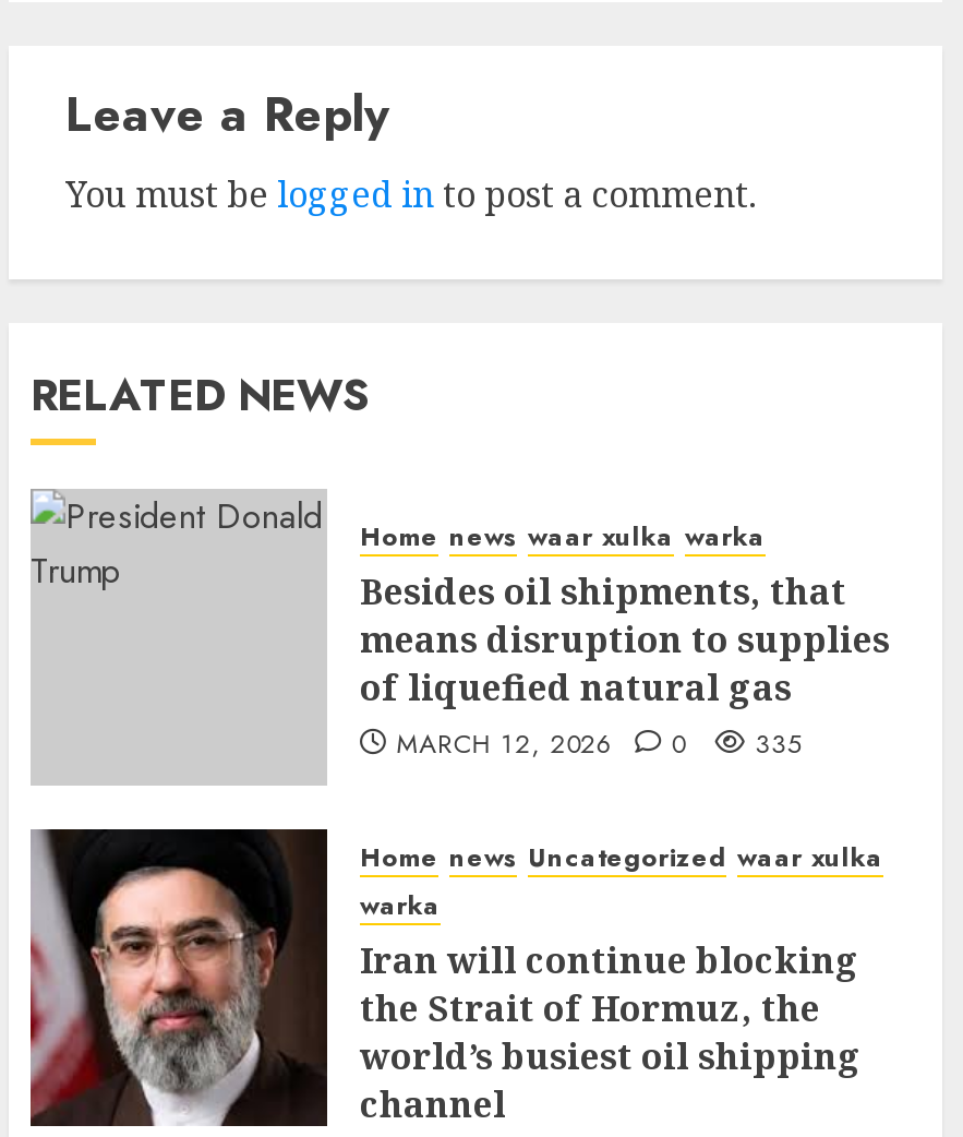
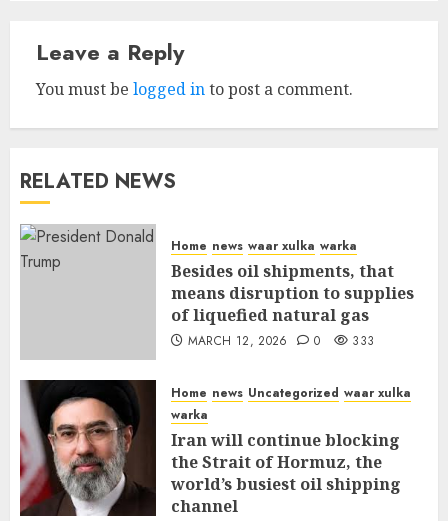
- MARCH 12, 2026 0 335
+ MARCH 12, 2026 0 333
